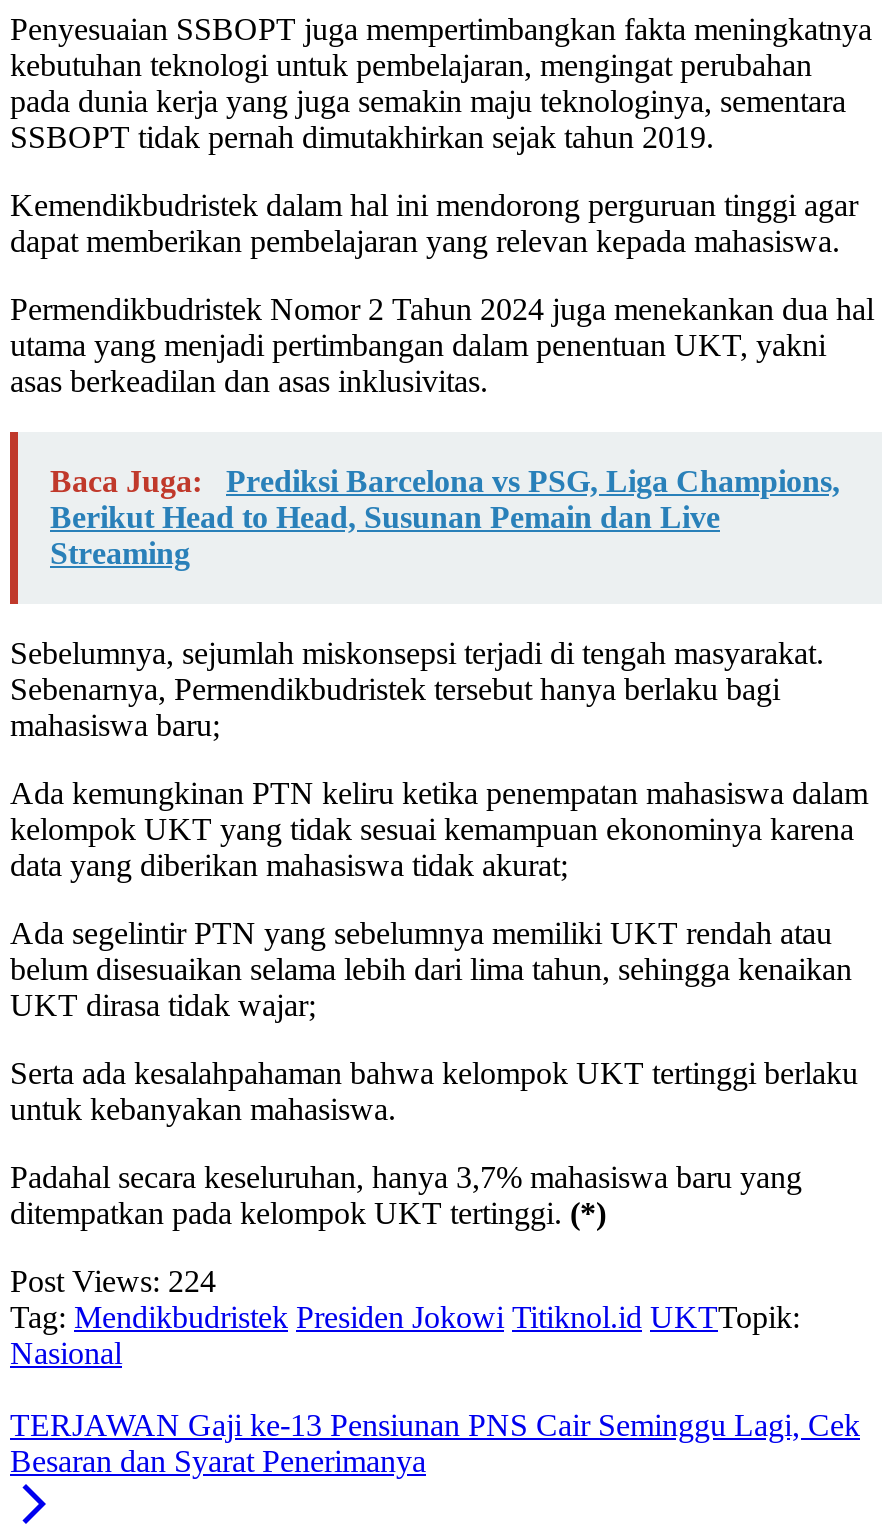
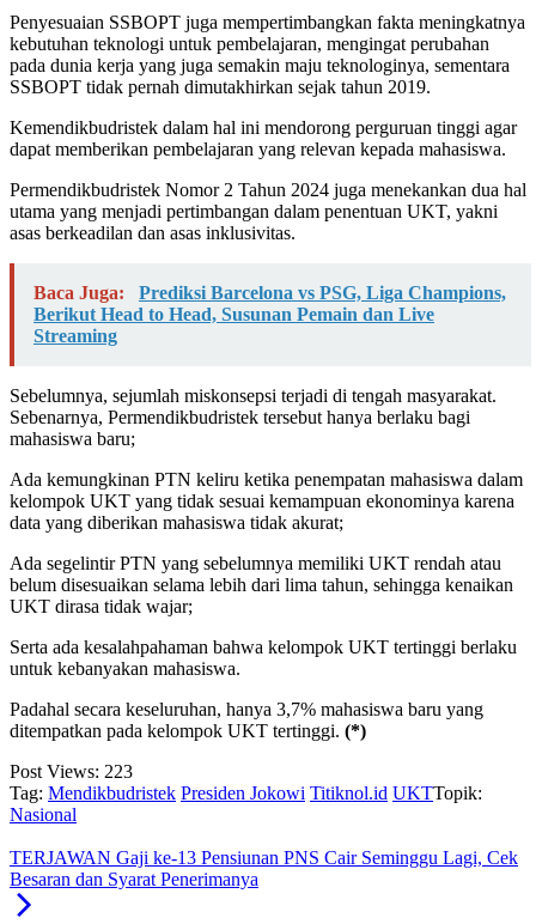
- Post Views: 224
+ Post Views: 223
